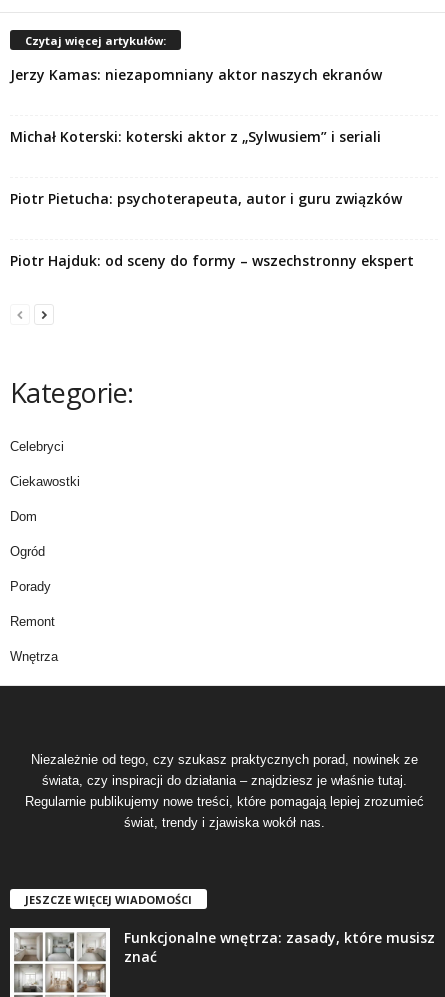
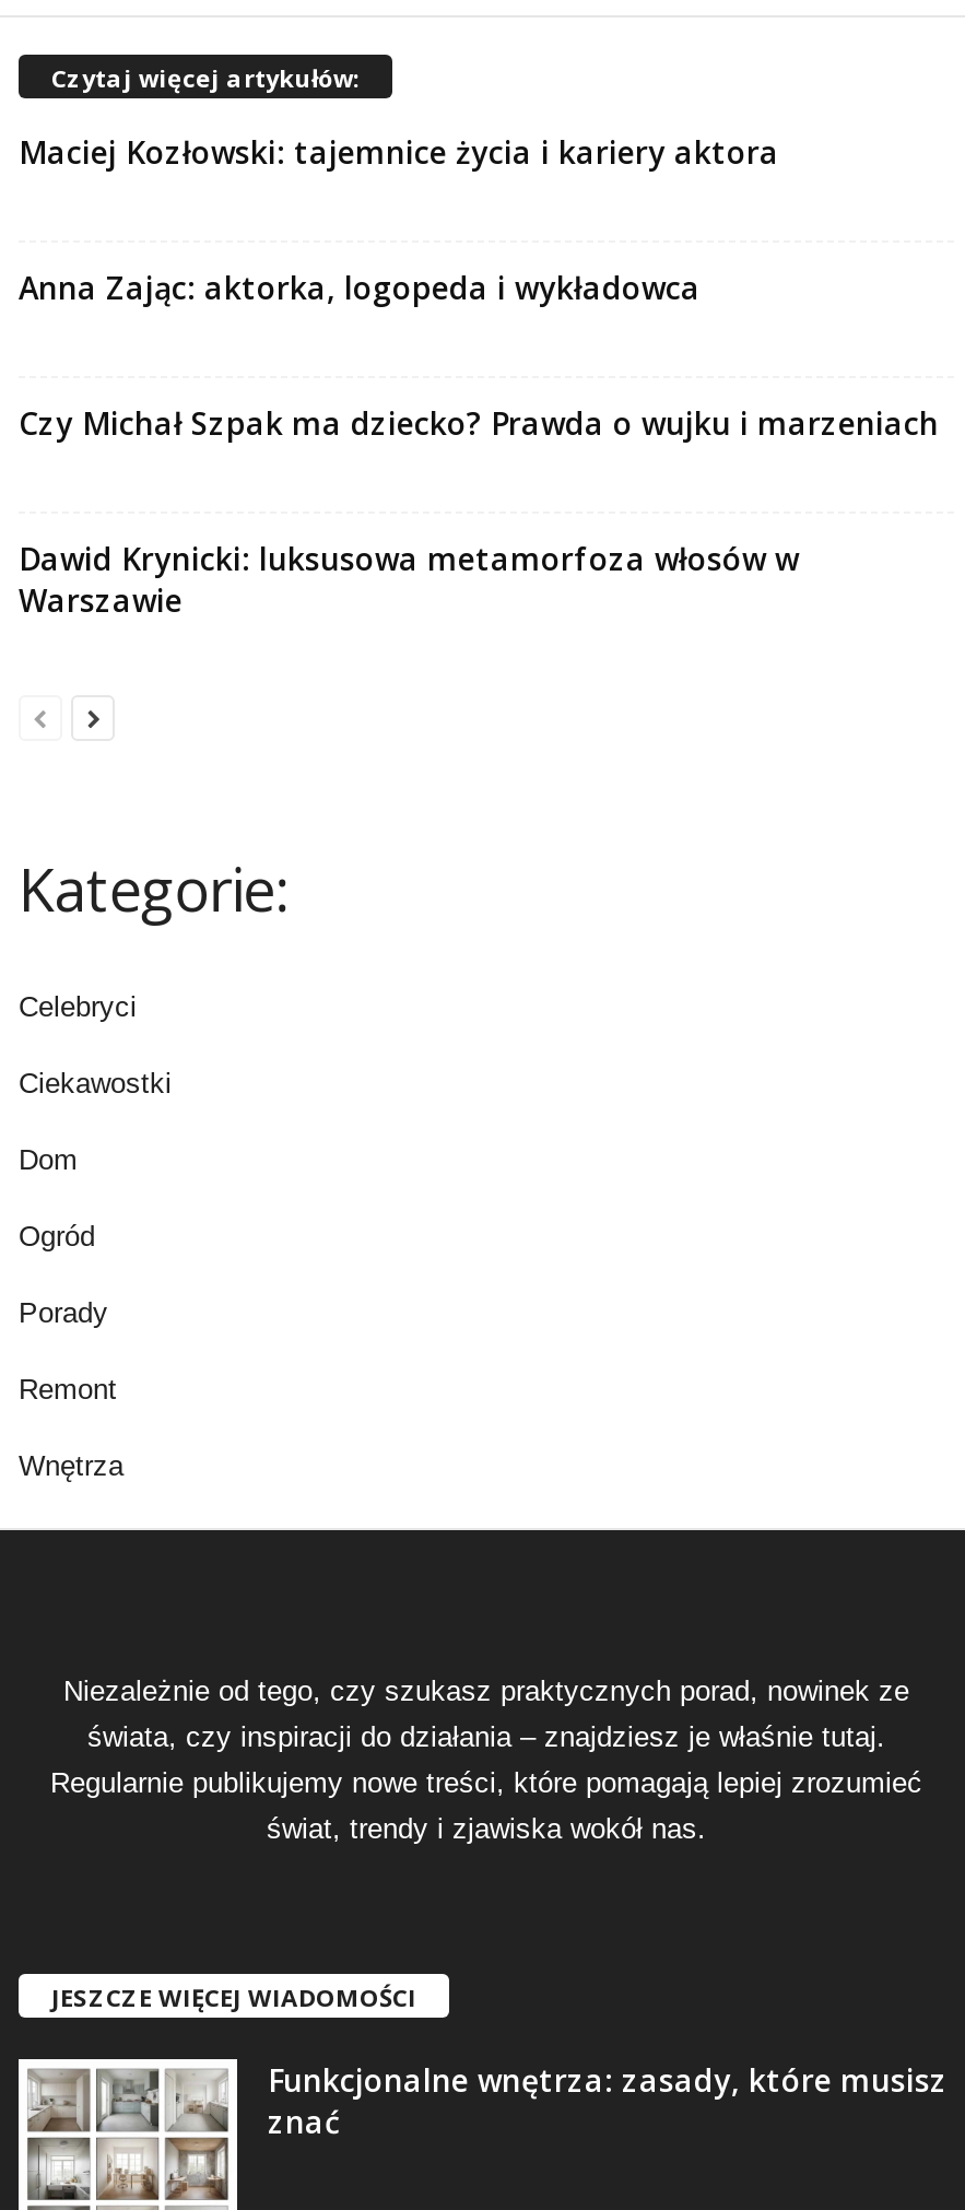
- Jerzy Kamas: niezapomniany aktor naszych ekranów
+ Maciej Kozłowski: tajemnice życia i kariery aktora

- Michał Koterski: koterski aktor z „Sylwusiem” i seriali
+ Anna Zając: aktorka, logopeda i wykładowca

- Piotr Pietucha: psychoterapeuta, autor i guru związków
+ Czy Michał Szpak ma dziecko? Prawda o wujku i marzeniach

- Piotr Hajduk: od sceny do formy – wszechstronny ekspert
+ Dawid Krynicki: luksusowa metamorfoza włosów w
+ Warszawie
